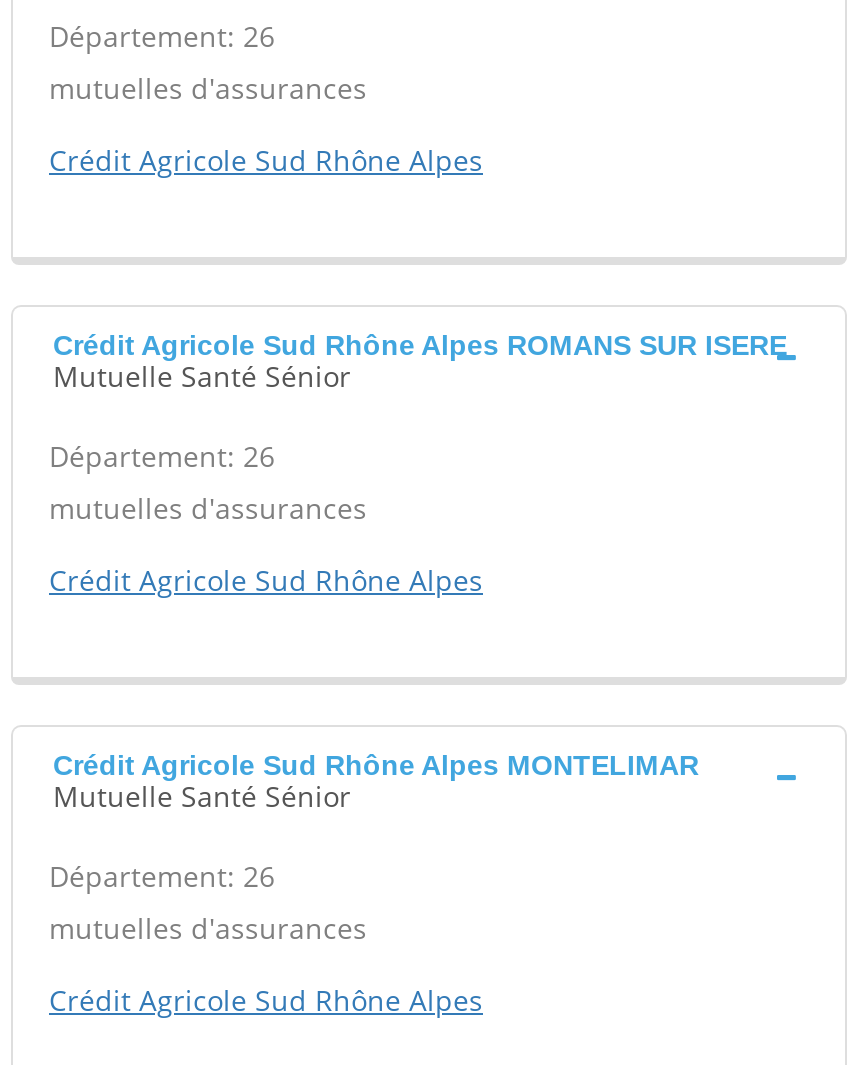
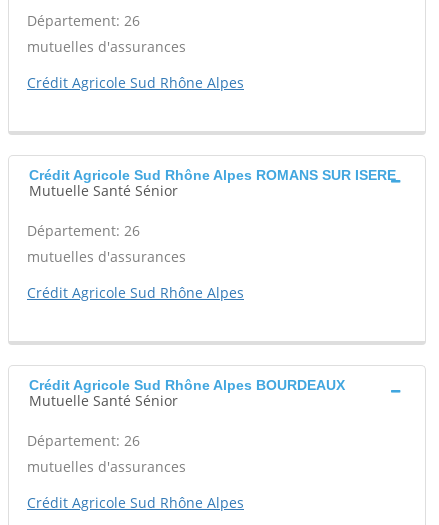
- Crédit Agricole Sud Rhône Alpes MONTELIMAR
+ Crédit Agricole Sud Rhône Alpes BOURDEAUX
